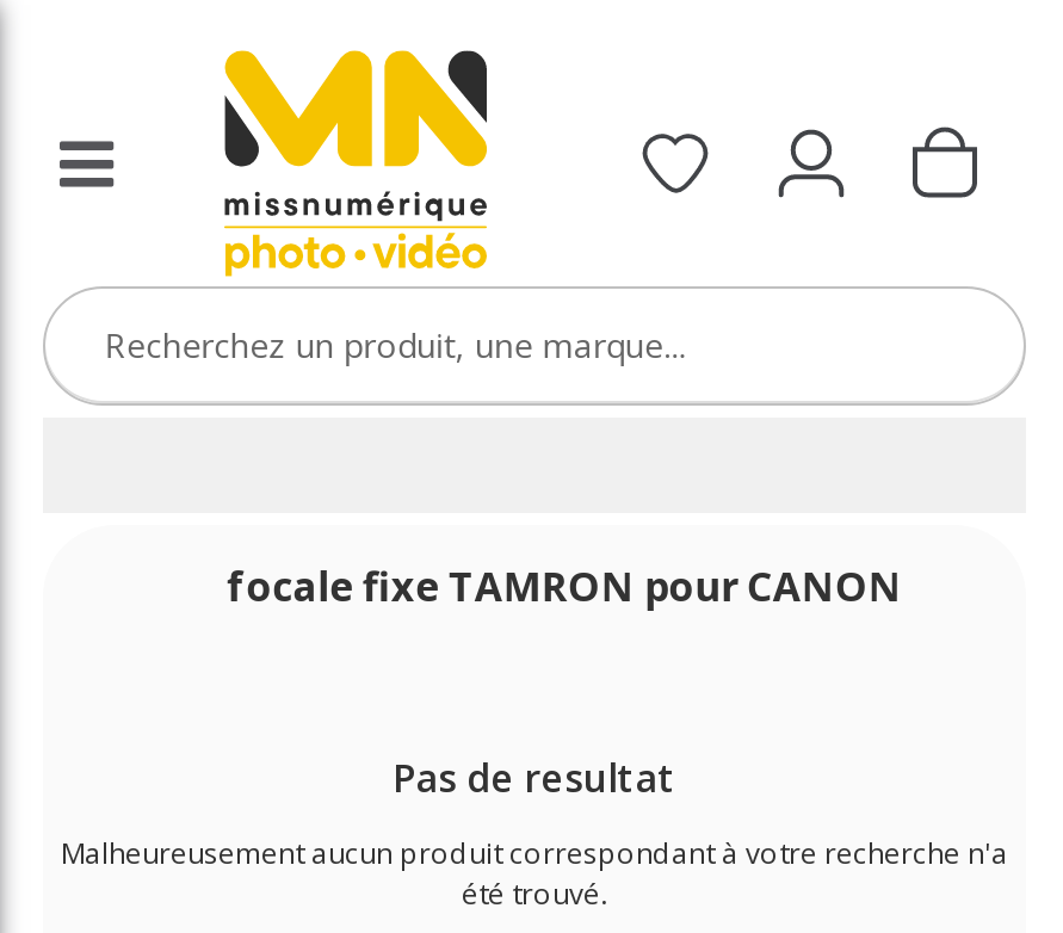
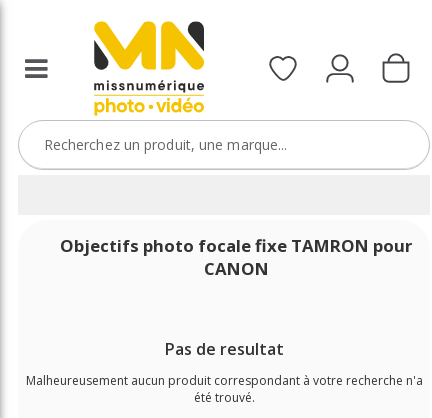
- focale fixe TAMRON pour CANON
+ Objectifs photo focale fixe TAMRON pour
+ CANON
